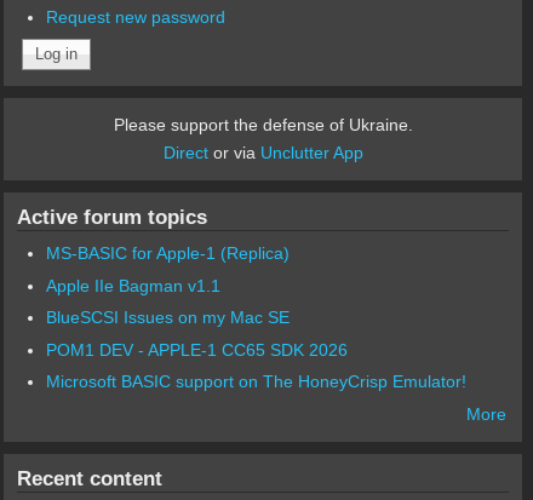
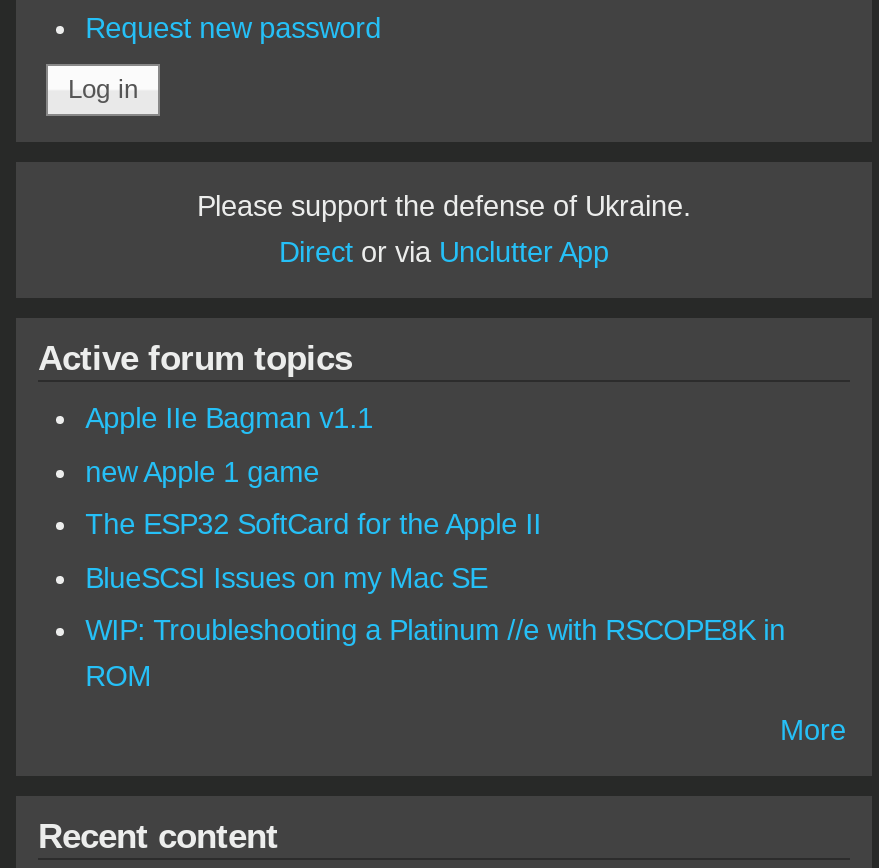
- MS-BASIC for Apple-1 (Replica)

moved up: Apple IIe Bagman v1.1

+ new Apple 1 game
+ The ESP32 SoftCard for the Apple II

- POM1 DEV - APPLE-1 CC65 SDK 2026
- Microsoft BASIC support on The HoneyCrisp Emulator!
+ WIP: Troubleshooting a Platinum //e with RSCOPE8K in
+ ROM
